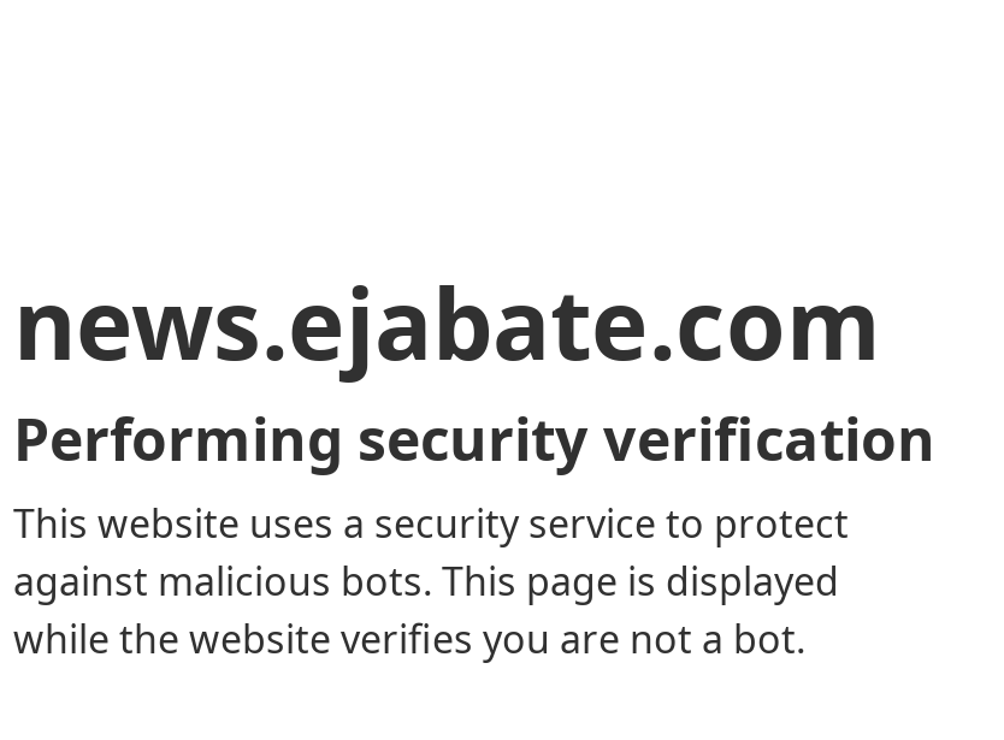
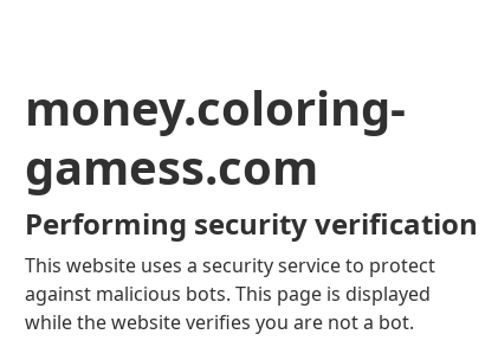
- news.ejabate.com
+ money.coloring-
+ gamess.com
